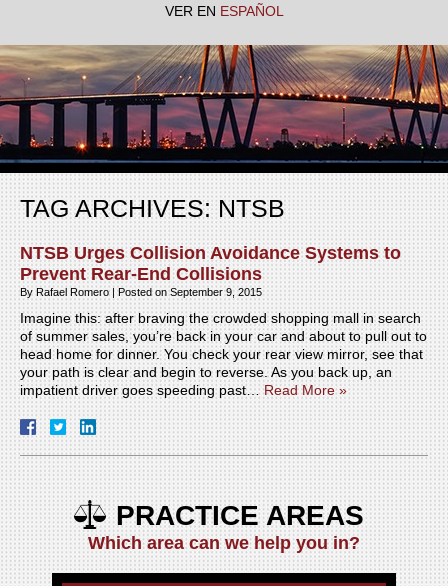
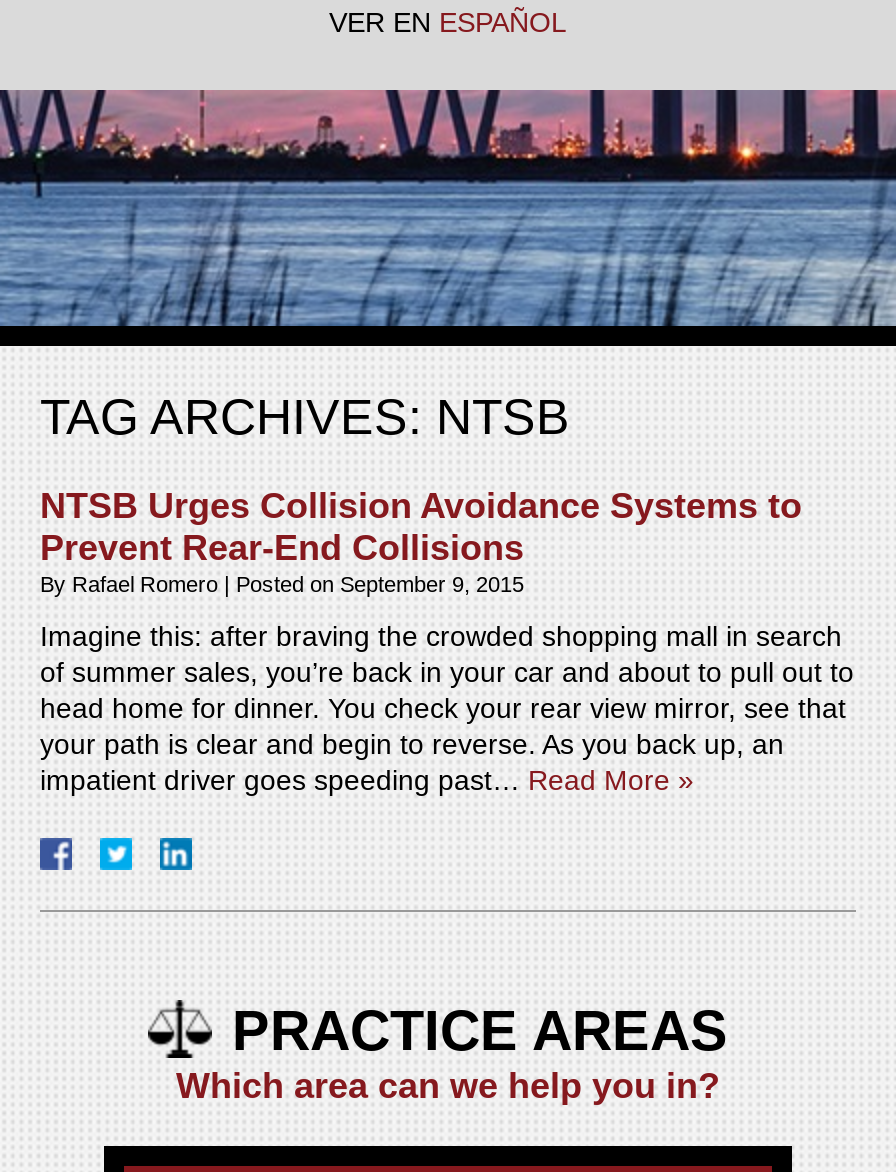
- [image]
+ [image]
